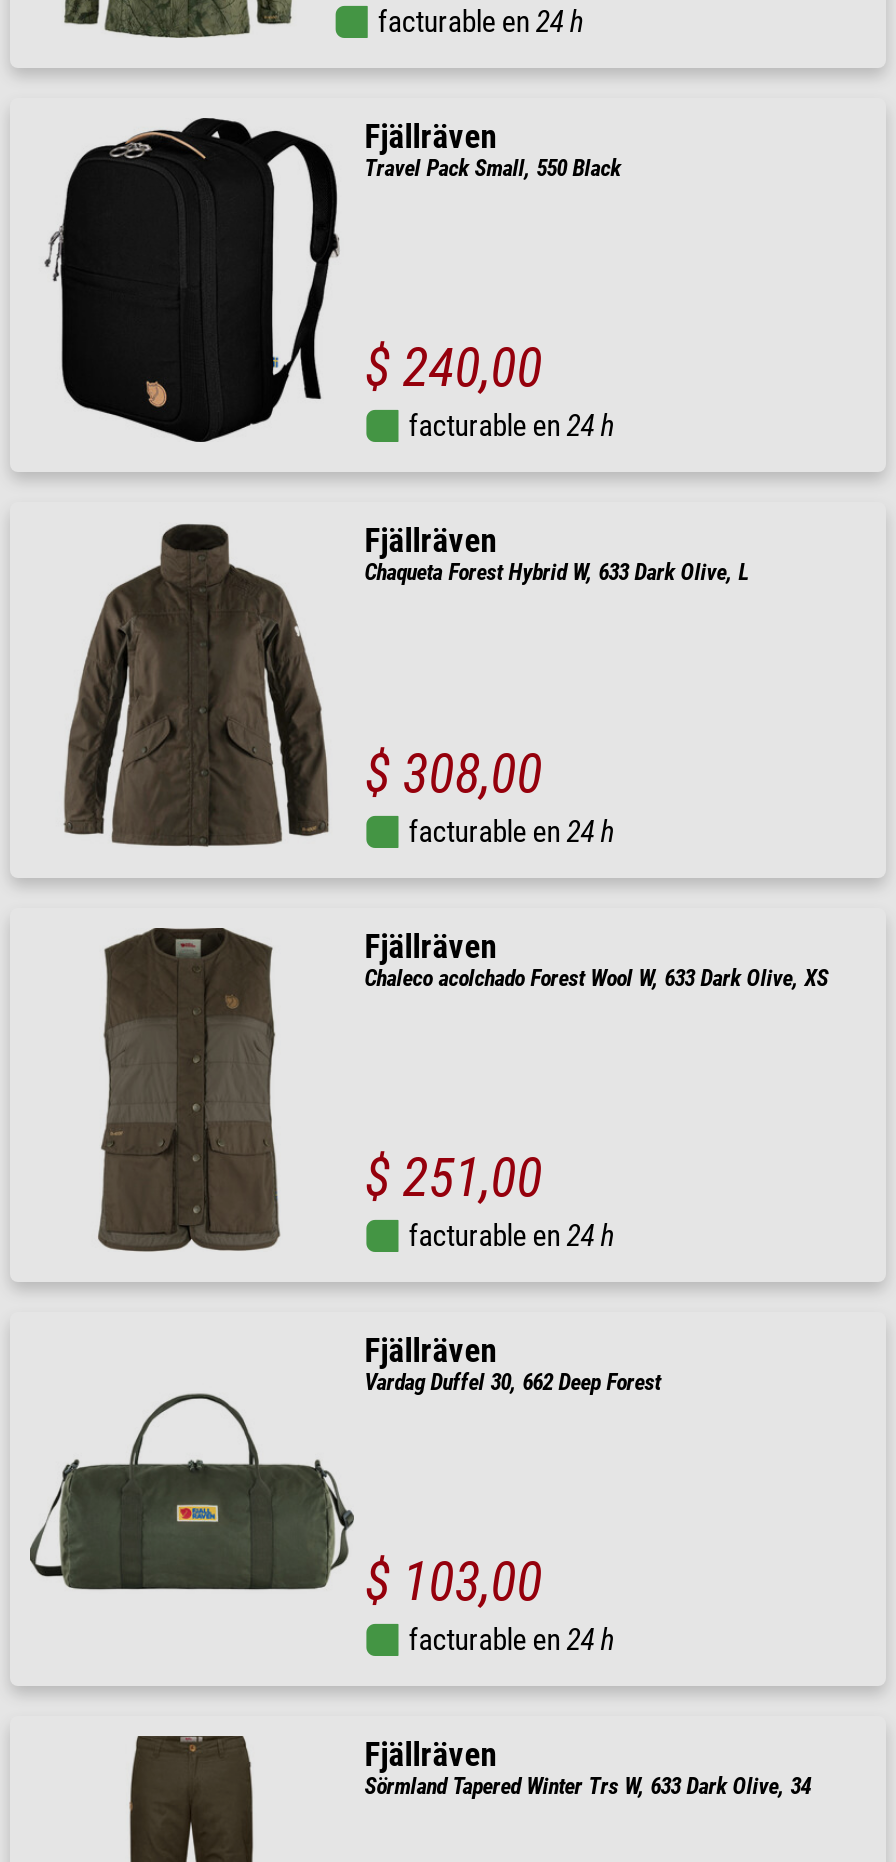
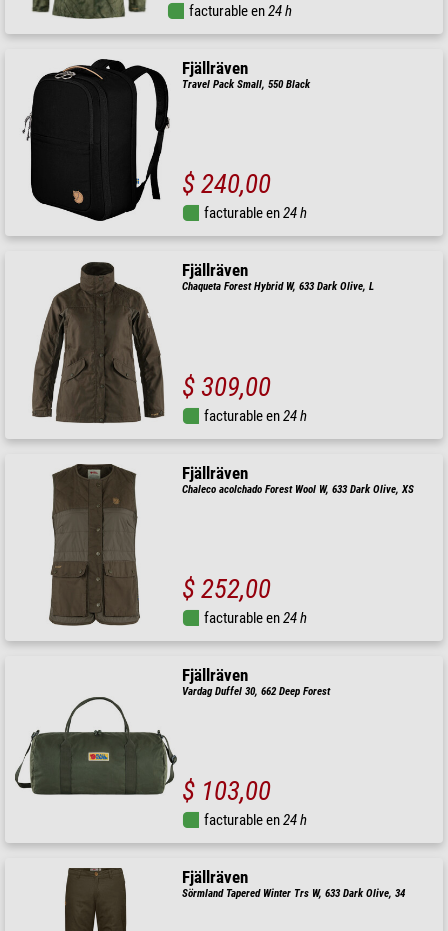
- $ 308,00
+ $ 309,00

- $ 251,00
+ $ 252,00
